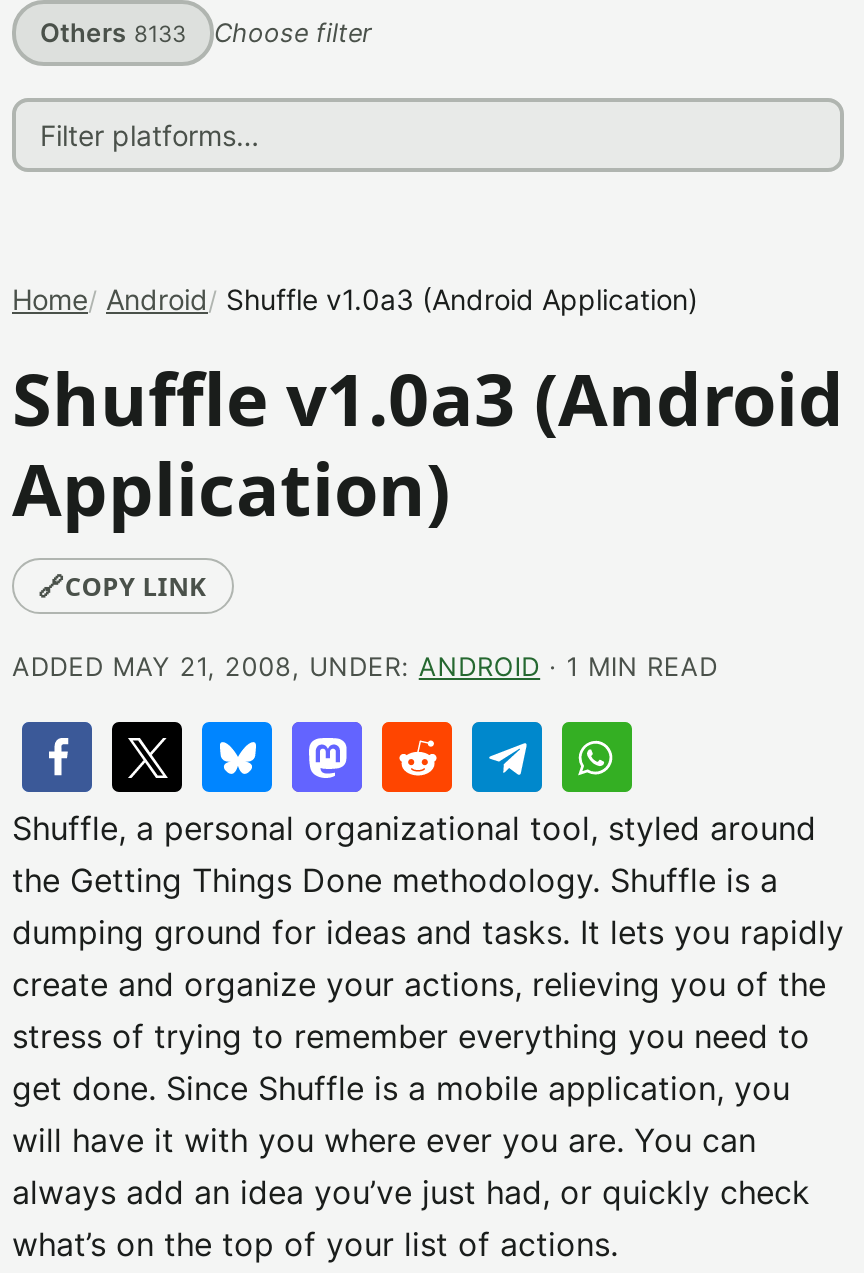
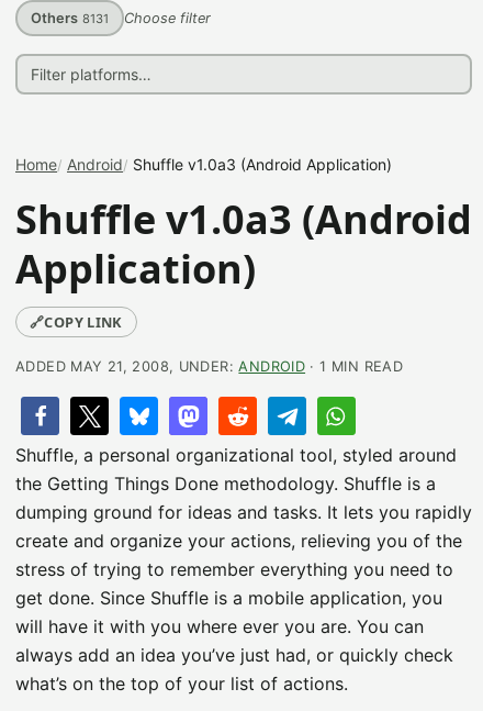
- Others 8133 Choose filter
+ Others 8131 Choose filter
